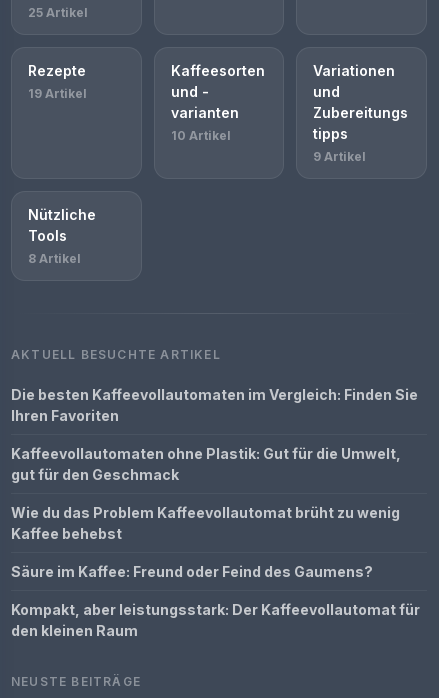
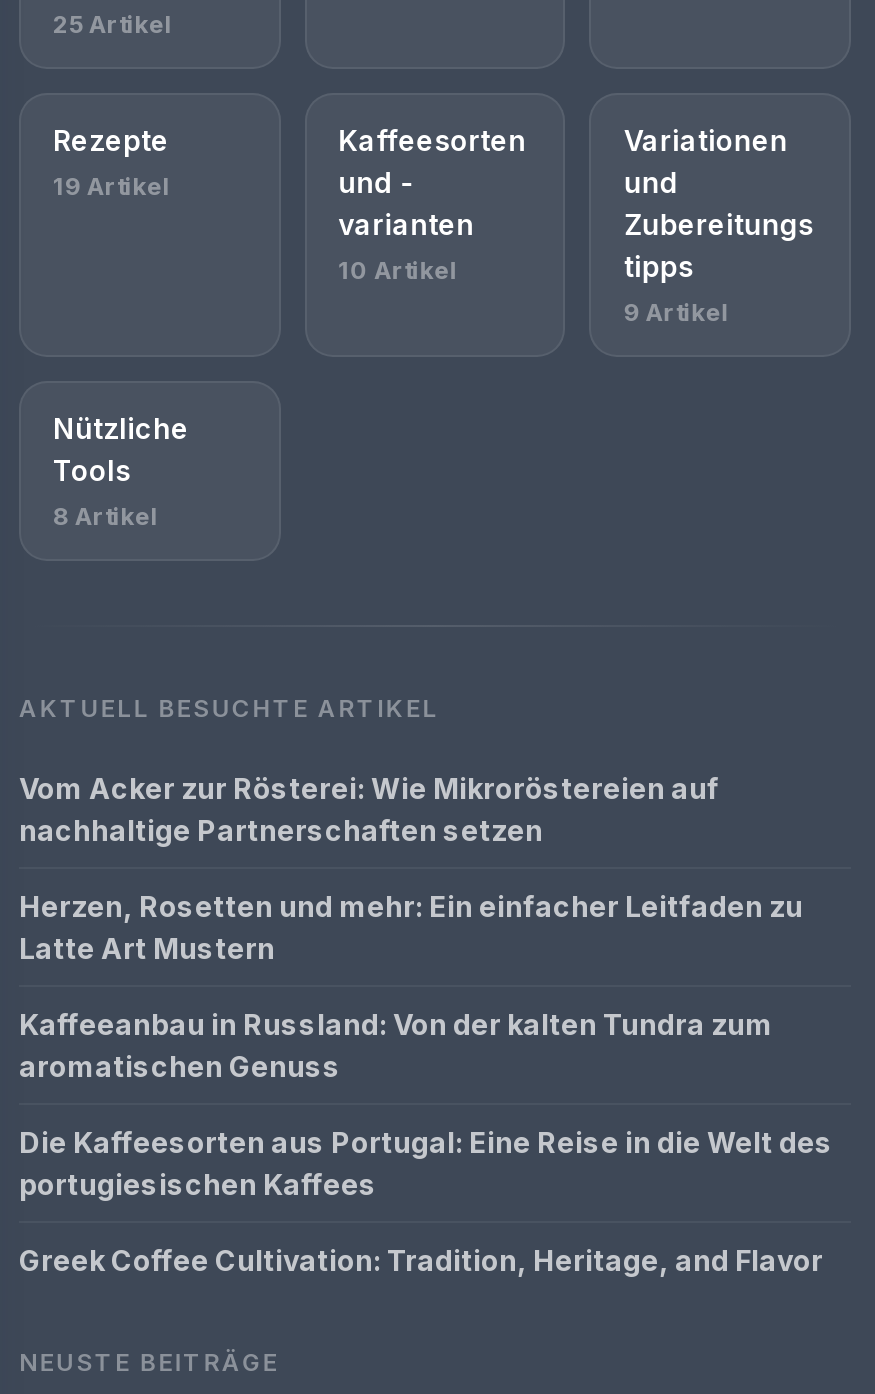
- Die besten Kaffeevollautomaten im Vergleich: Finden Sie
- Ihren Favoriten
+ Vom Acker zur Rösterei: Wie Mikroröstereien auf
+ nachhaltige Partnerschaften setzen

- Kaffeevollautomaten ohne Plastik: Gut für die Umwelt,
- gut für den Geschmack
+ Herzen, Rosetten und mehr: Ein einfacher Leitfaden zu
+ Latte Art Mustern

- Wie du das Problem Kaffeevollautomat brüht zu wenig
- Kaffee behebst
+ Kaffeeanbau in Russland: Von der kalten Tundra zum
+ aromatischen Genuss

- Säure im Kaffee: Freund oder Feind des Gaumens?
+ Die Kaffeesorten aus Portugal: Eine Reise in die Welt des
+ portugiesischen Kaffees

- Kompakt, aber leistungsstark: Der Kaffeevollautomat für
- den kleinen Raum
+ Greek Coffee Cultivation: Tradition, Heritage, and Flavor
